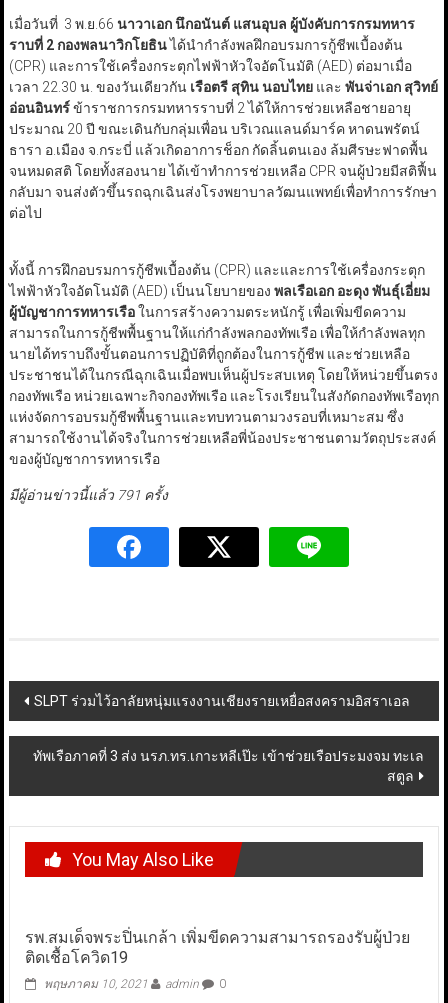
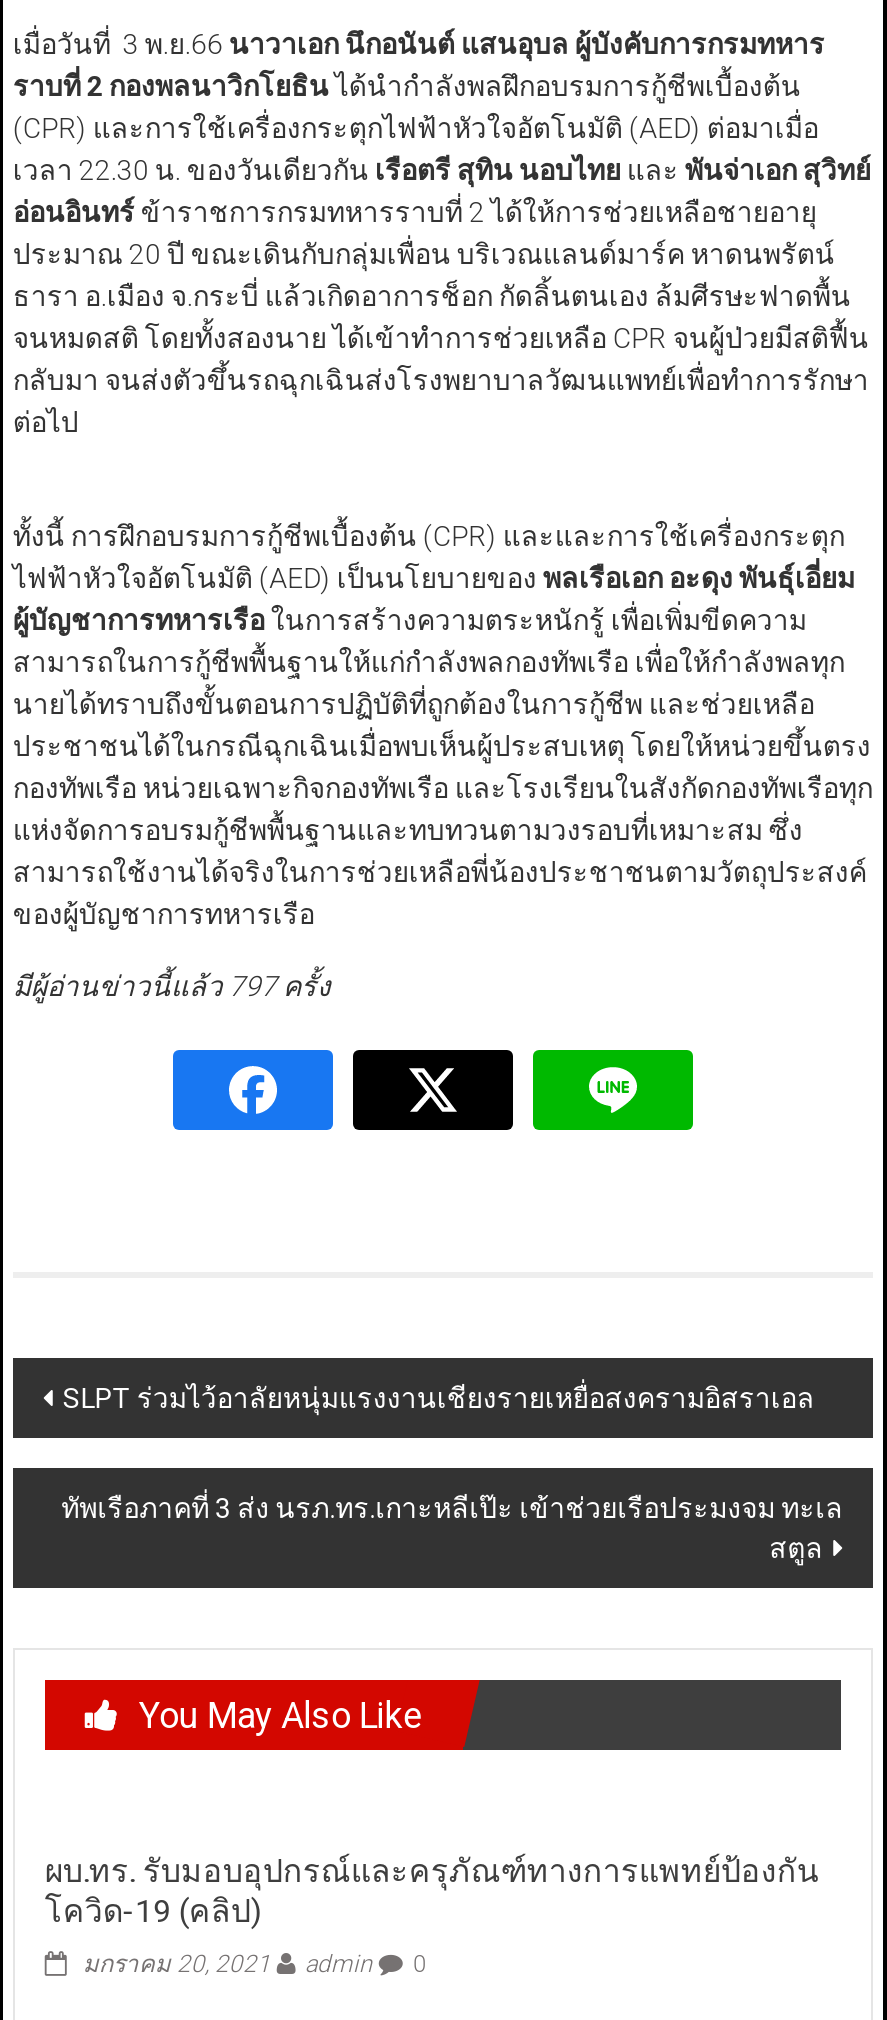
- มีผู้อ่านข่าวนี้แล้ว 791 ครั้ง
+ มีผู้อ่านข่าวนี้แล้ว 797 ครั้ง

- รพ.สมเด็จพระปิ่นเกล้า เพิ่มขีดความสามารถรองรับผู้ป่วย
- ติดเชื้อโควิด19
+ ผบ.ทร. รับมอบอุปกรณ์และครุภัณฑ์ทางการแพทย์ป้องกัน
+ โควิด-19 (คลิป)

- พฤษภาคม 10, 2021
+ มกราคม 20, 2021
